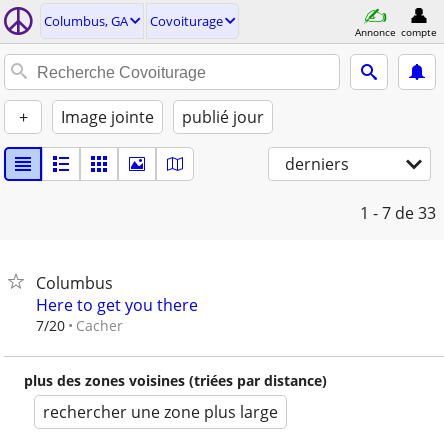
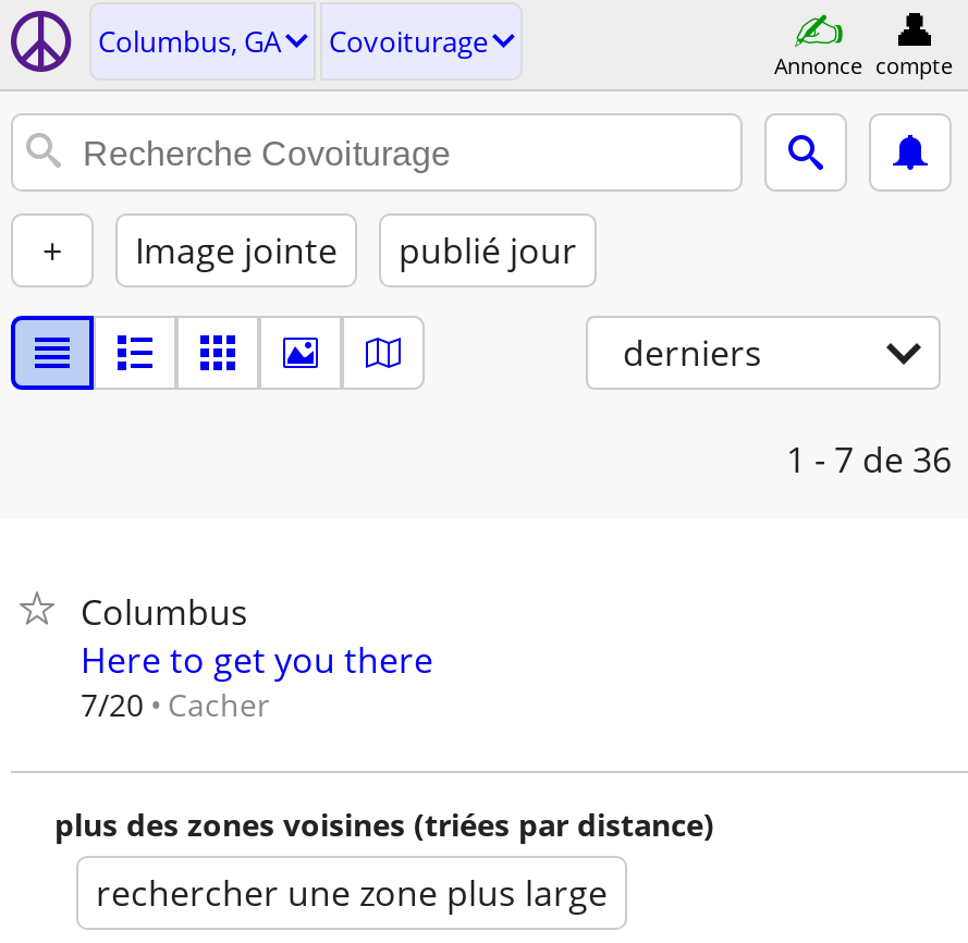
- 1 - 7 de 33
+ 1 - 7 de 36
